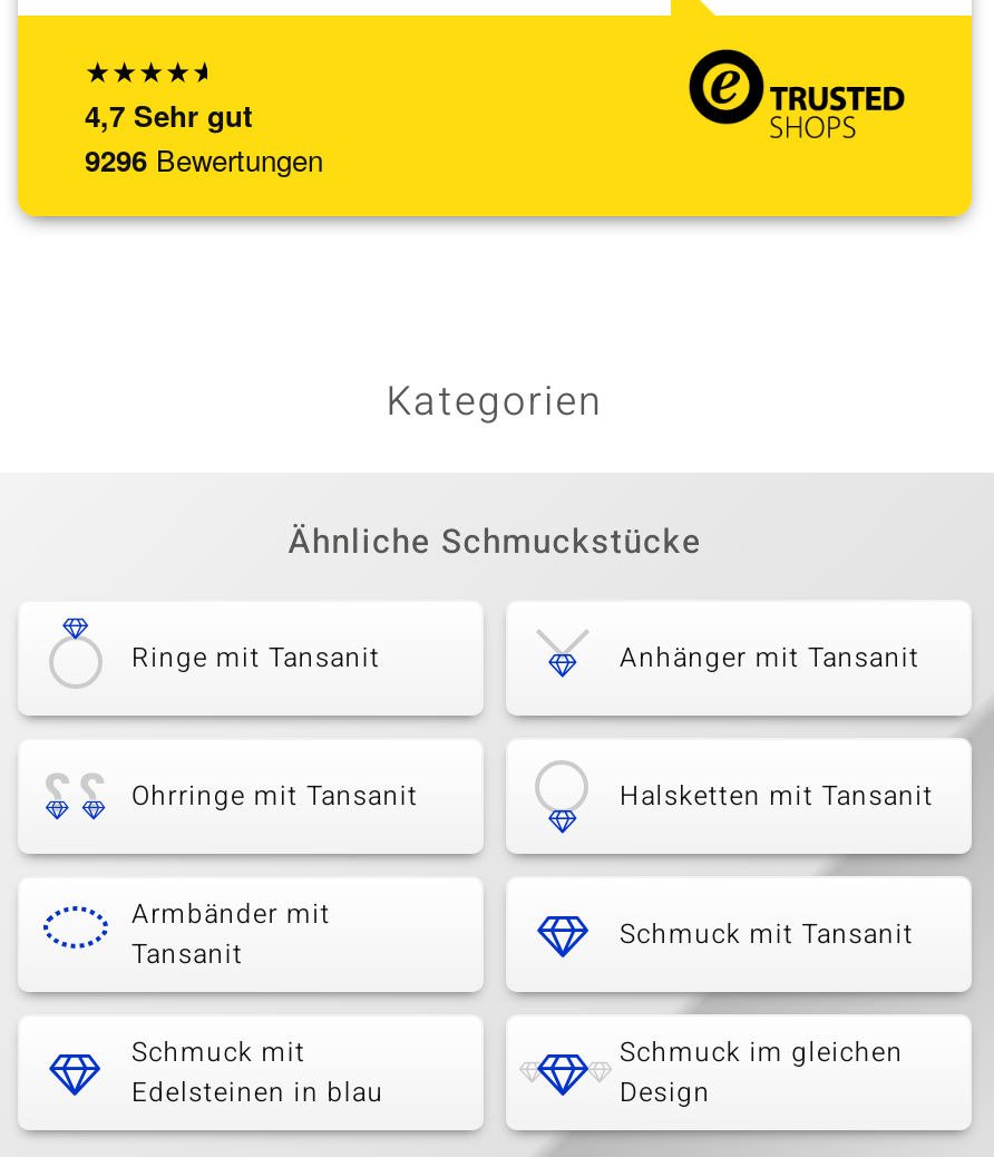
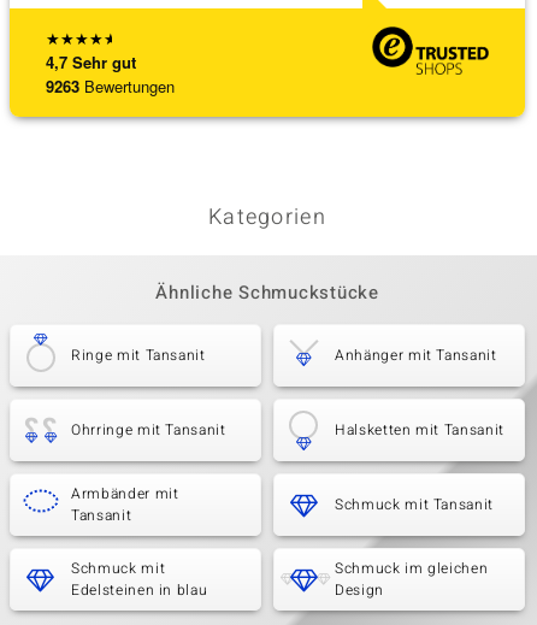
- 9296 Bewertungen
+ 9263 Bewertungen
